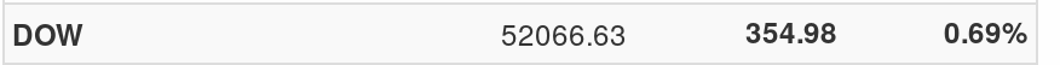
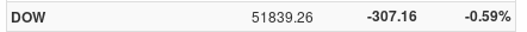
- 52066.63
+ 51839.26

- 354.98
+ -307.16

- 0.69%
+ -0.59%
